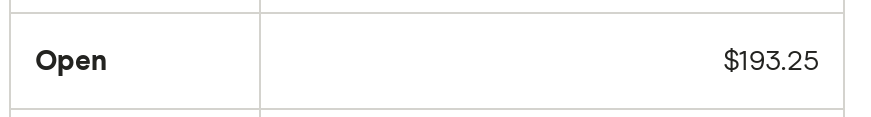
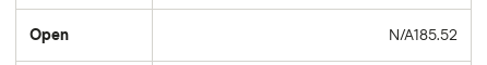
- $193.25
+ N/A185.52
